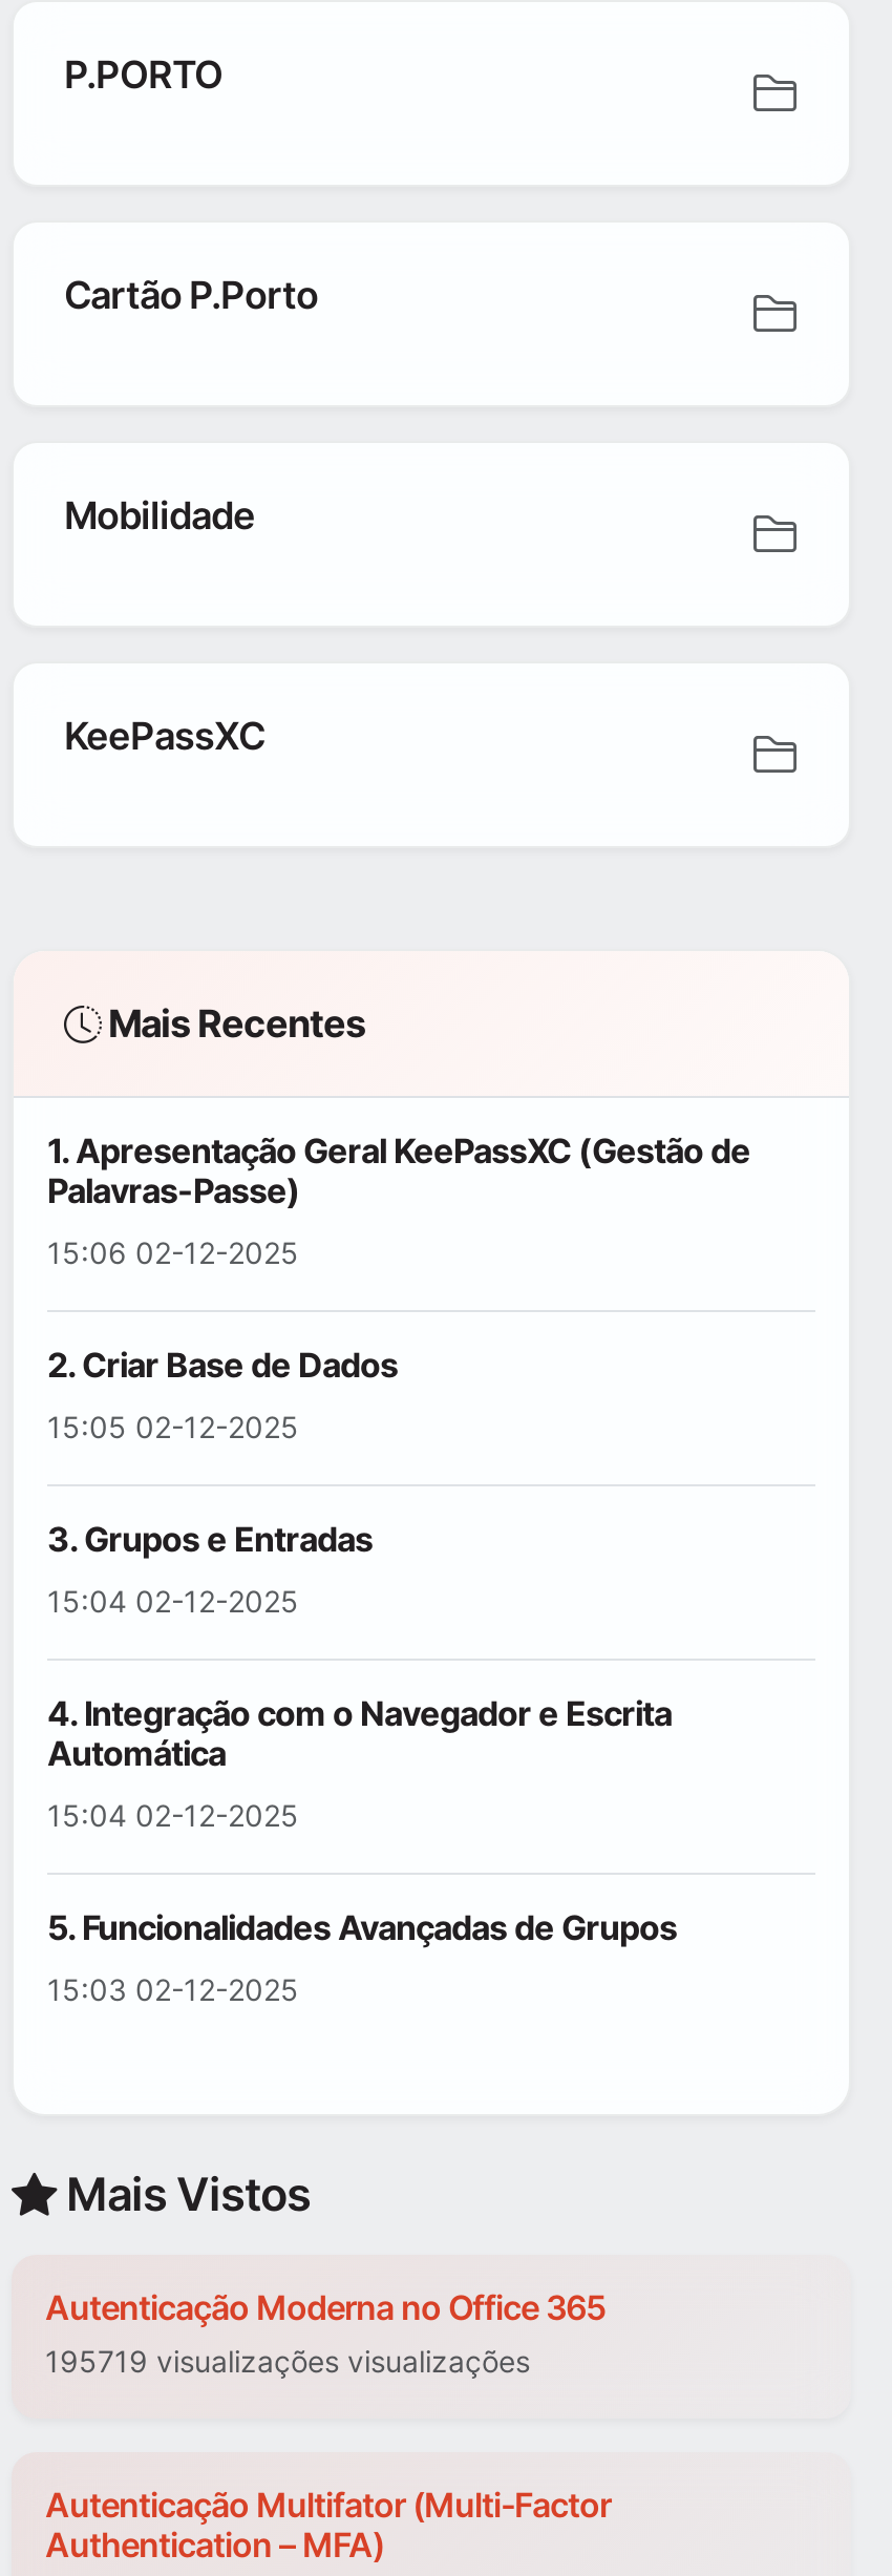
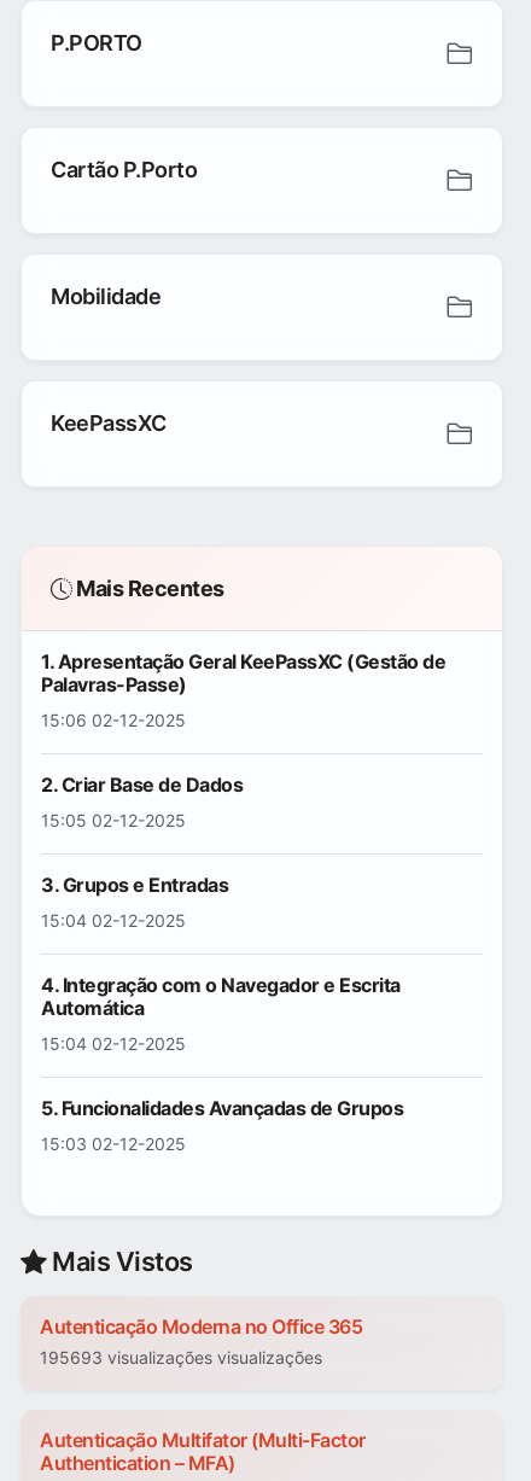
- 195719 visualizações visualizações
+ 195693 visualizações visualizações
